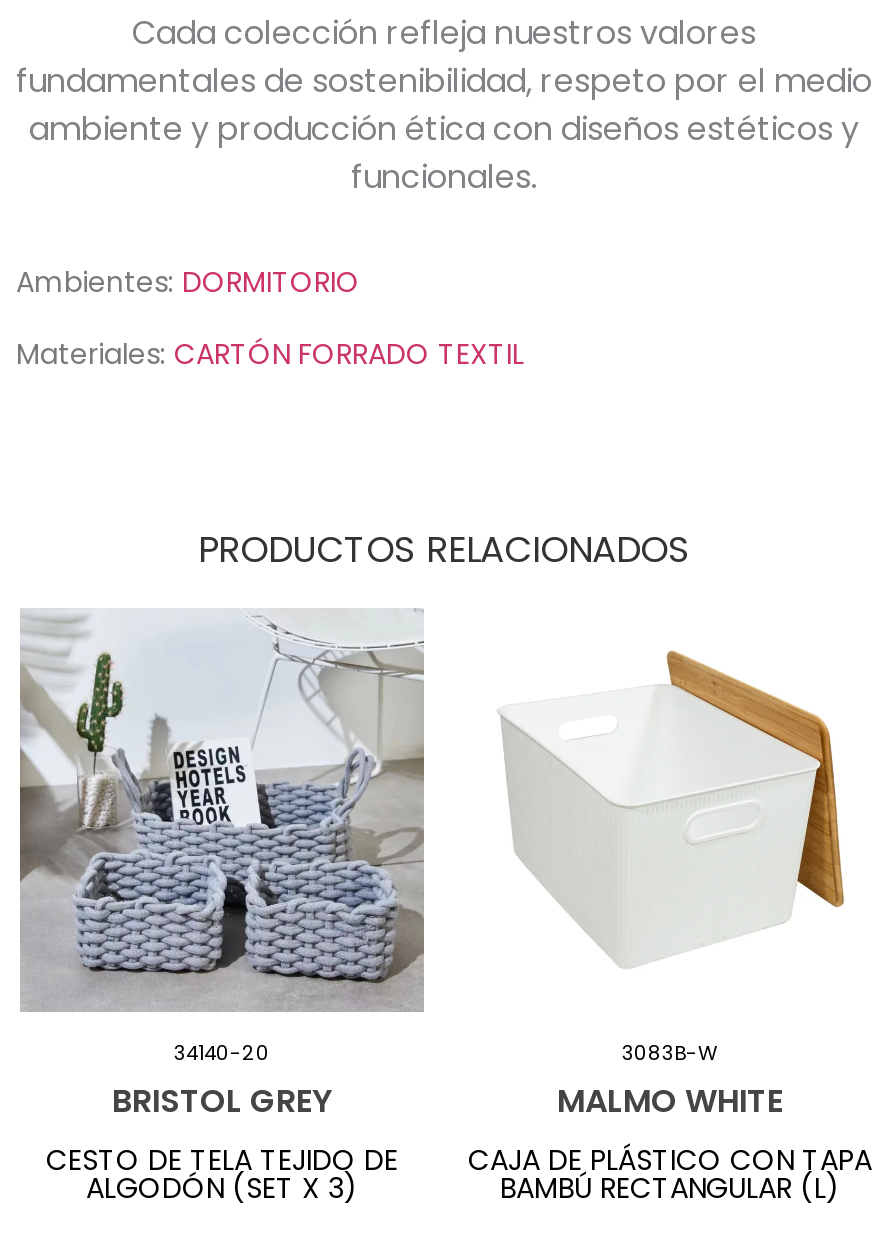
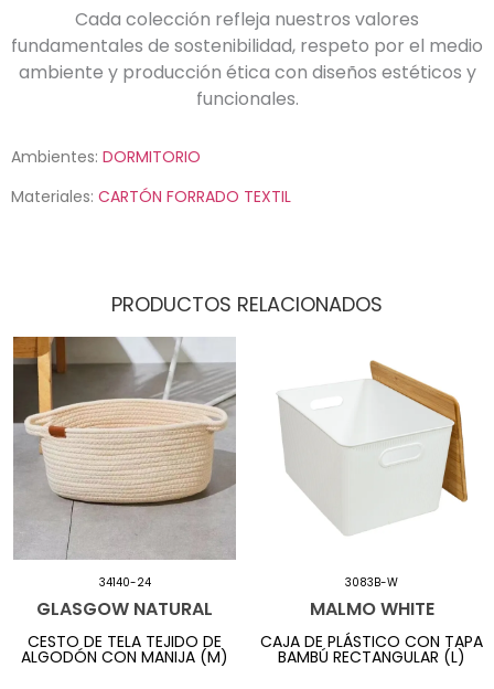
- [image]
- 34140-20
- BRISTOL GREY
+ [image]
+ 34140-24
+ GLASGOW NATURAL

- ALGODÓN (SET X 3)
+ ALGODÓN CON MANIJA (M)
